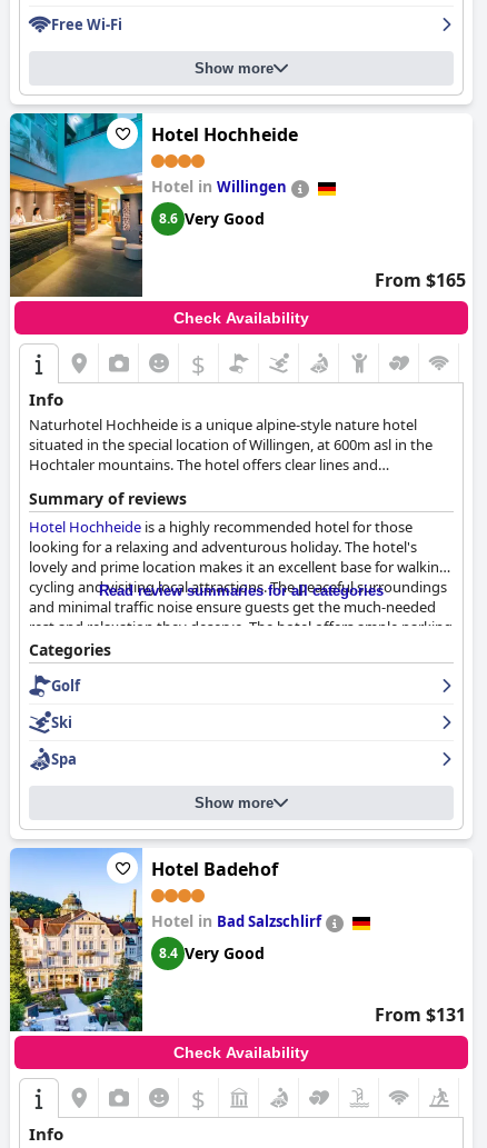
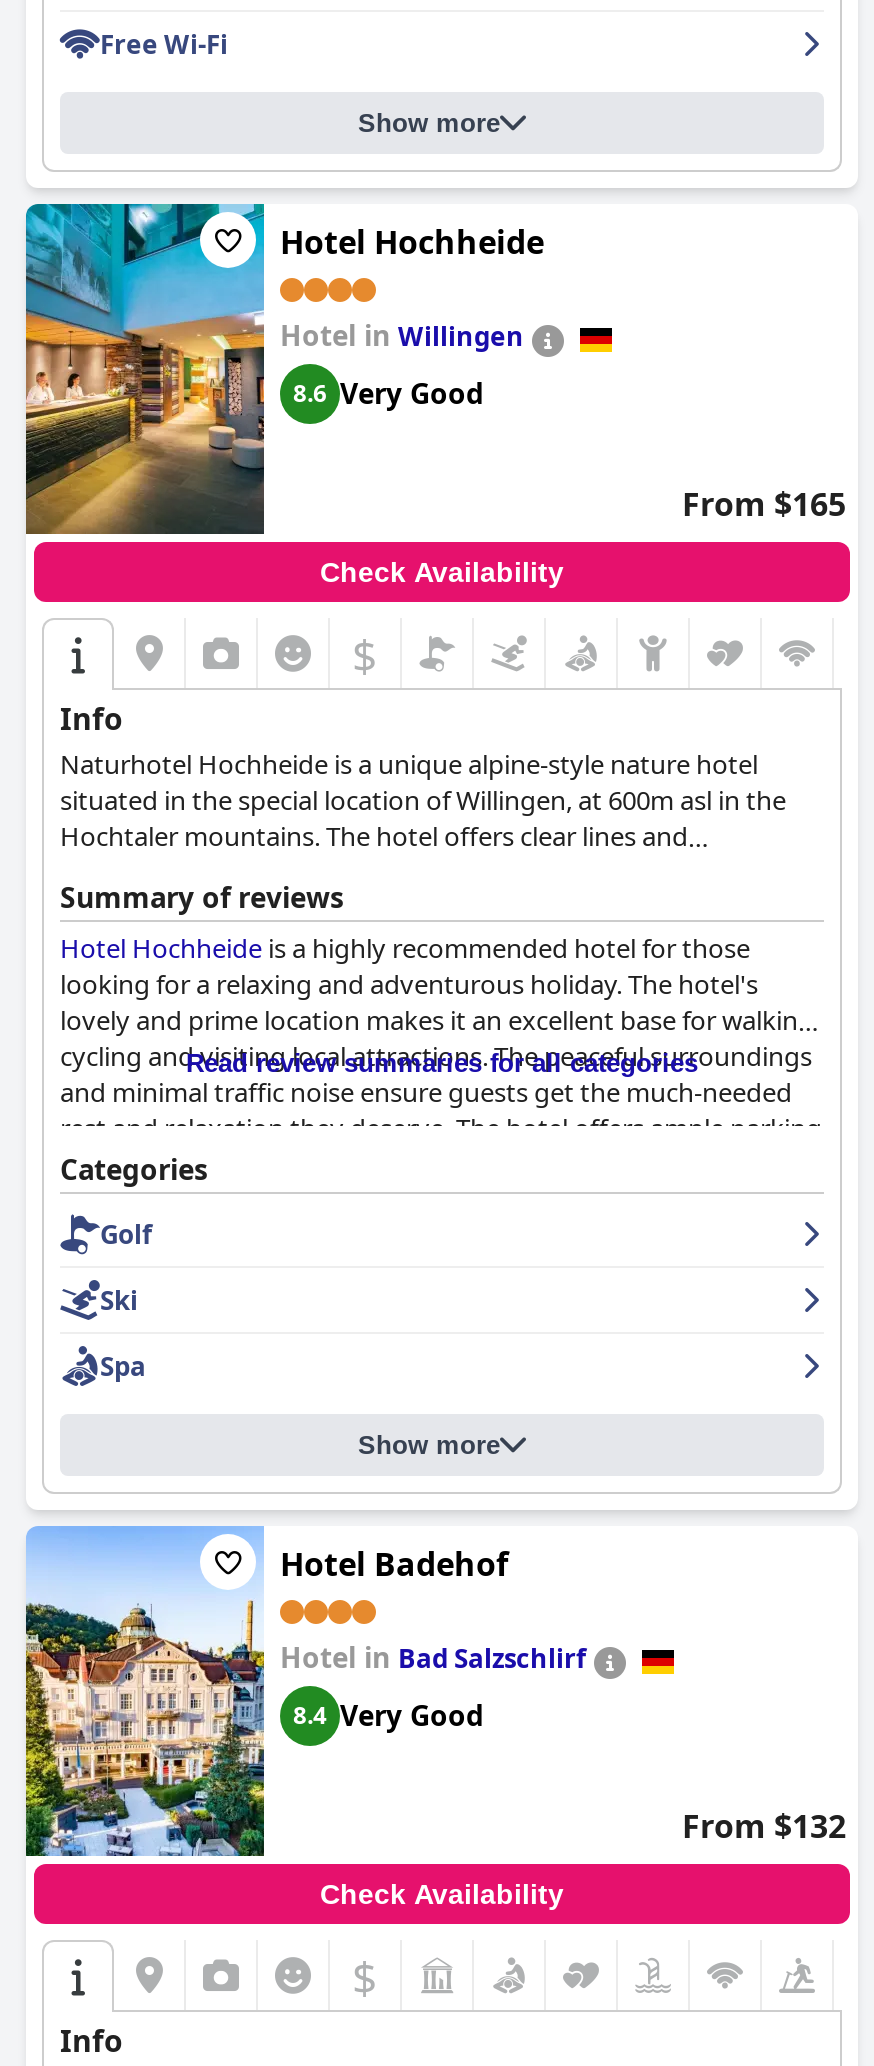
- From $131
+ From $132
